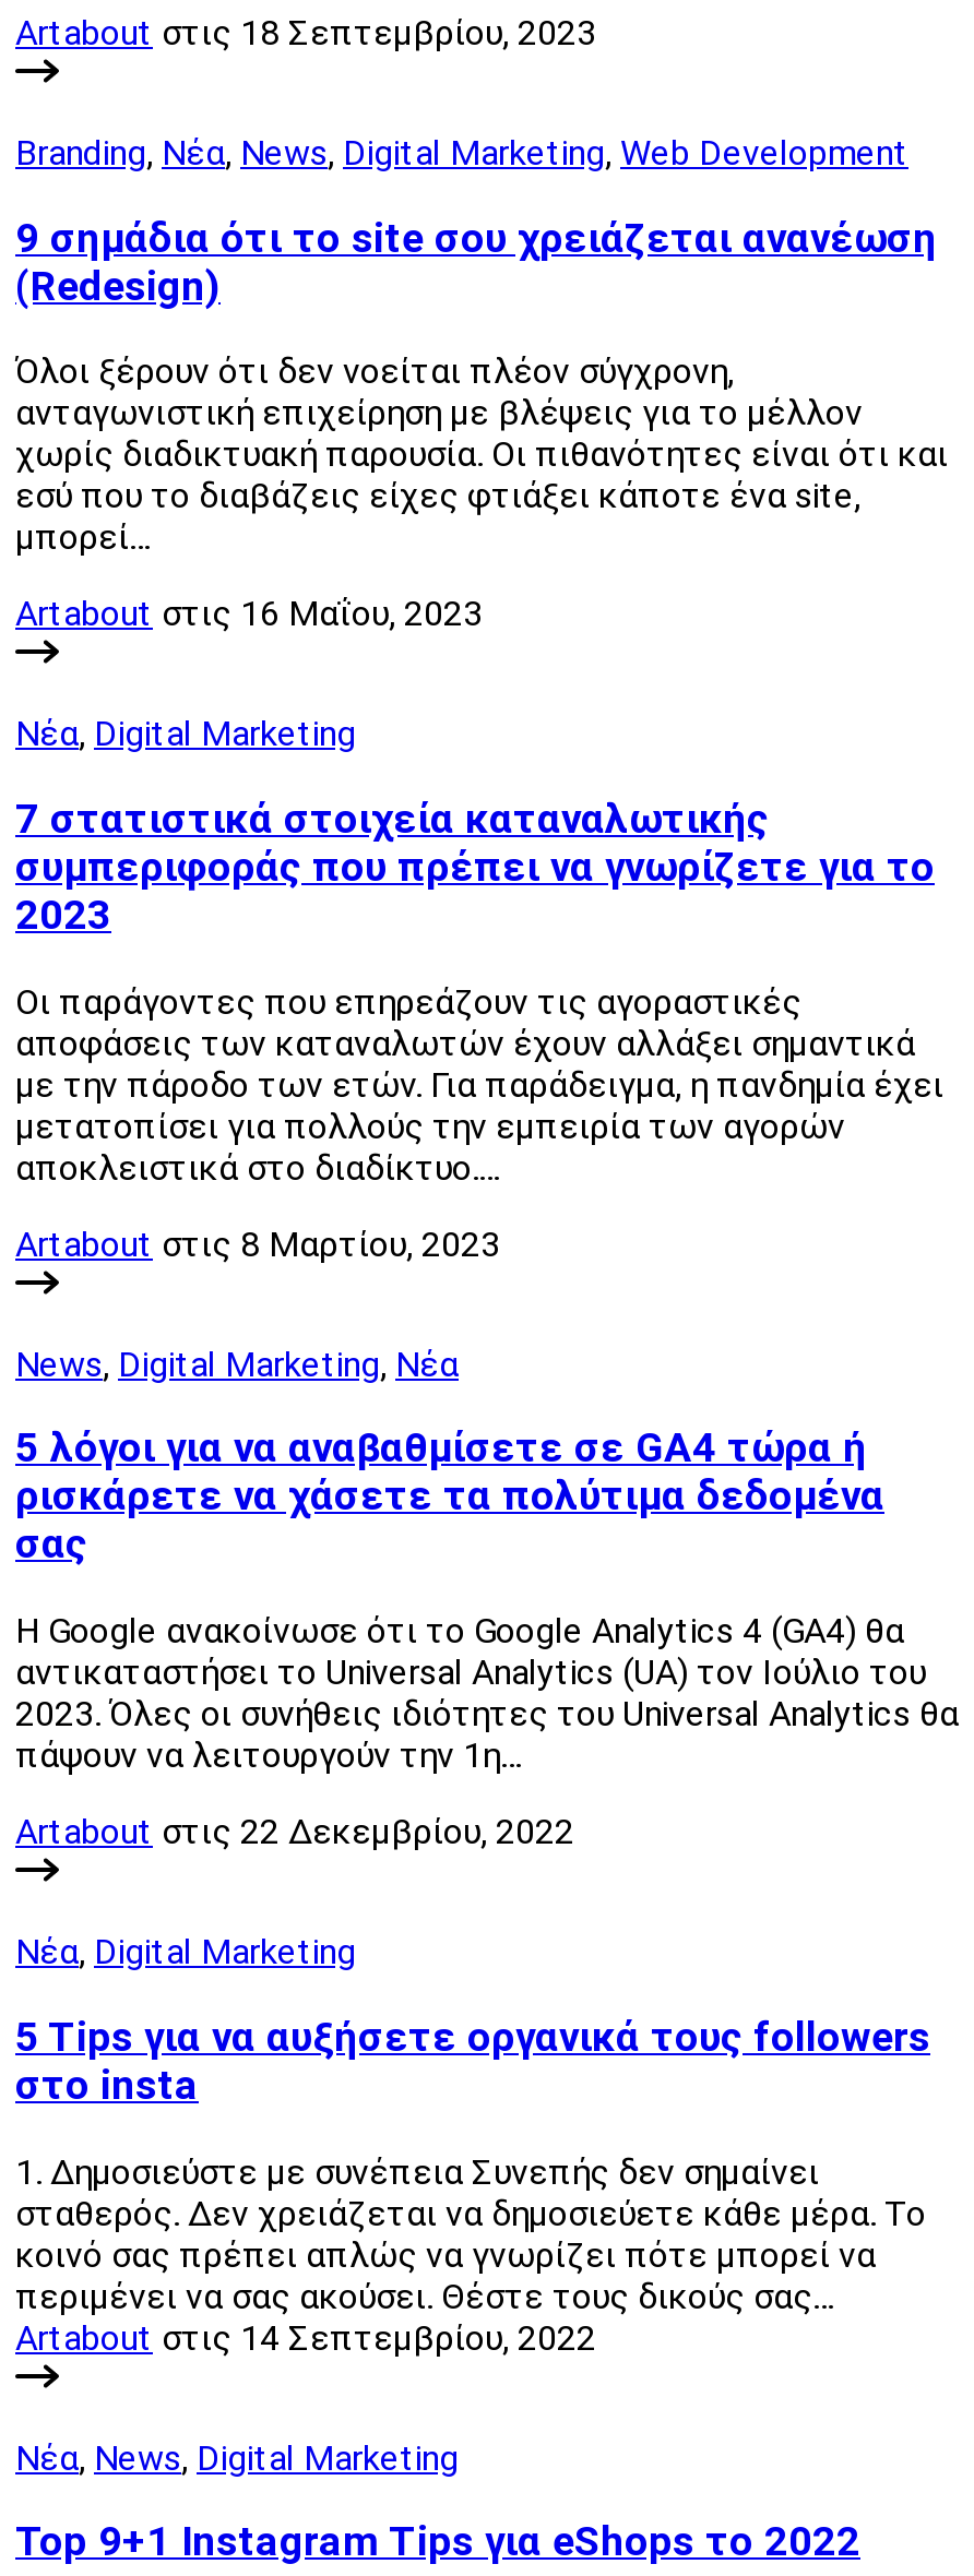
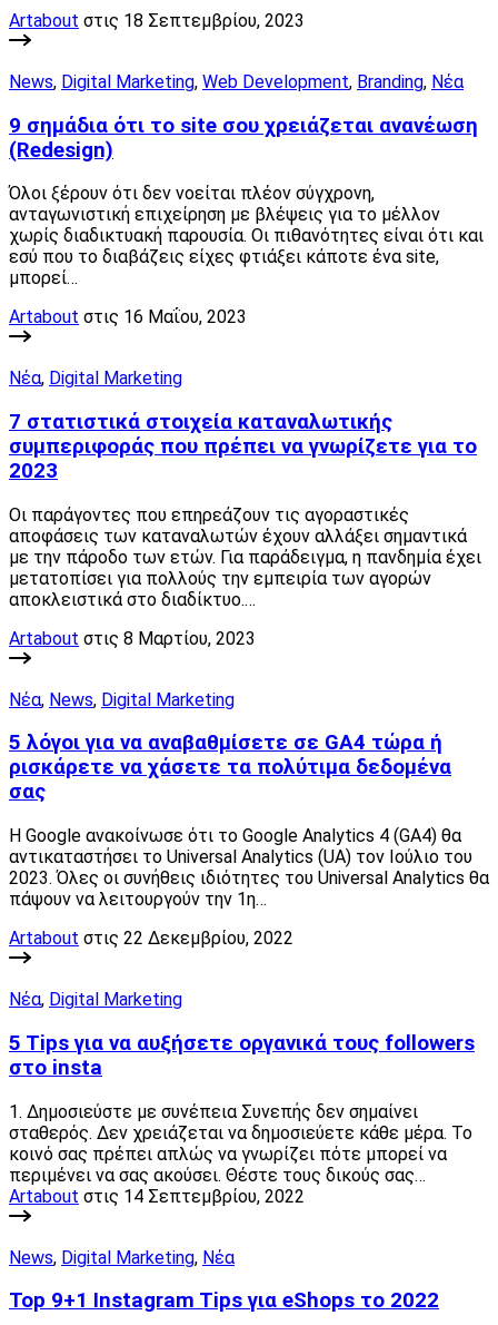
- Branding, Νέα, News, Digital Marketing, Web Development
+ News, Digital Marketing, Web Development, Branding, Νέα

moved down: News, Digital Marketing, Νέα

moved up: Νέα, News, Digital Marketing
